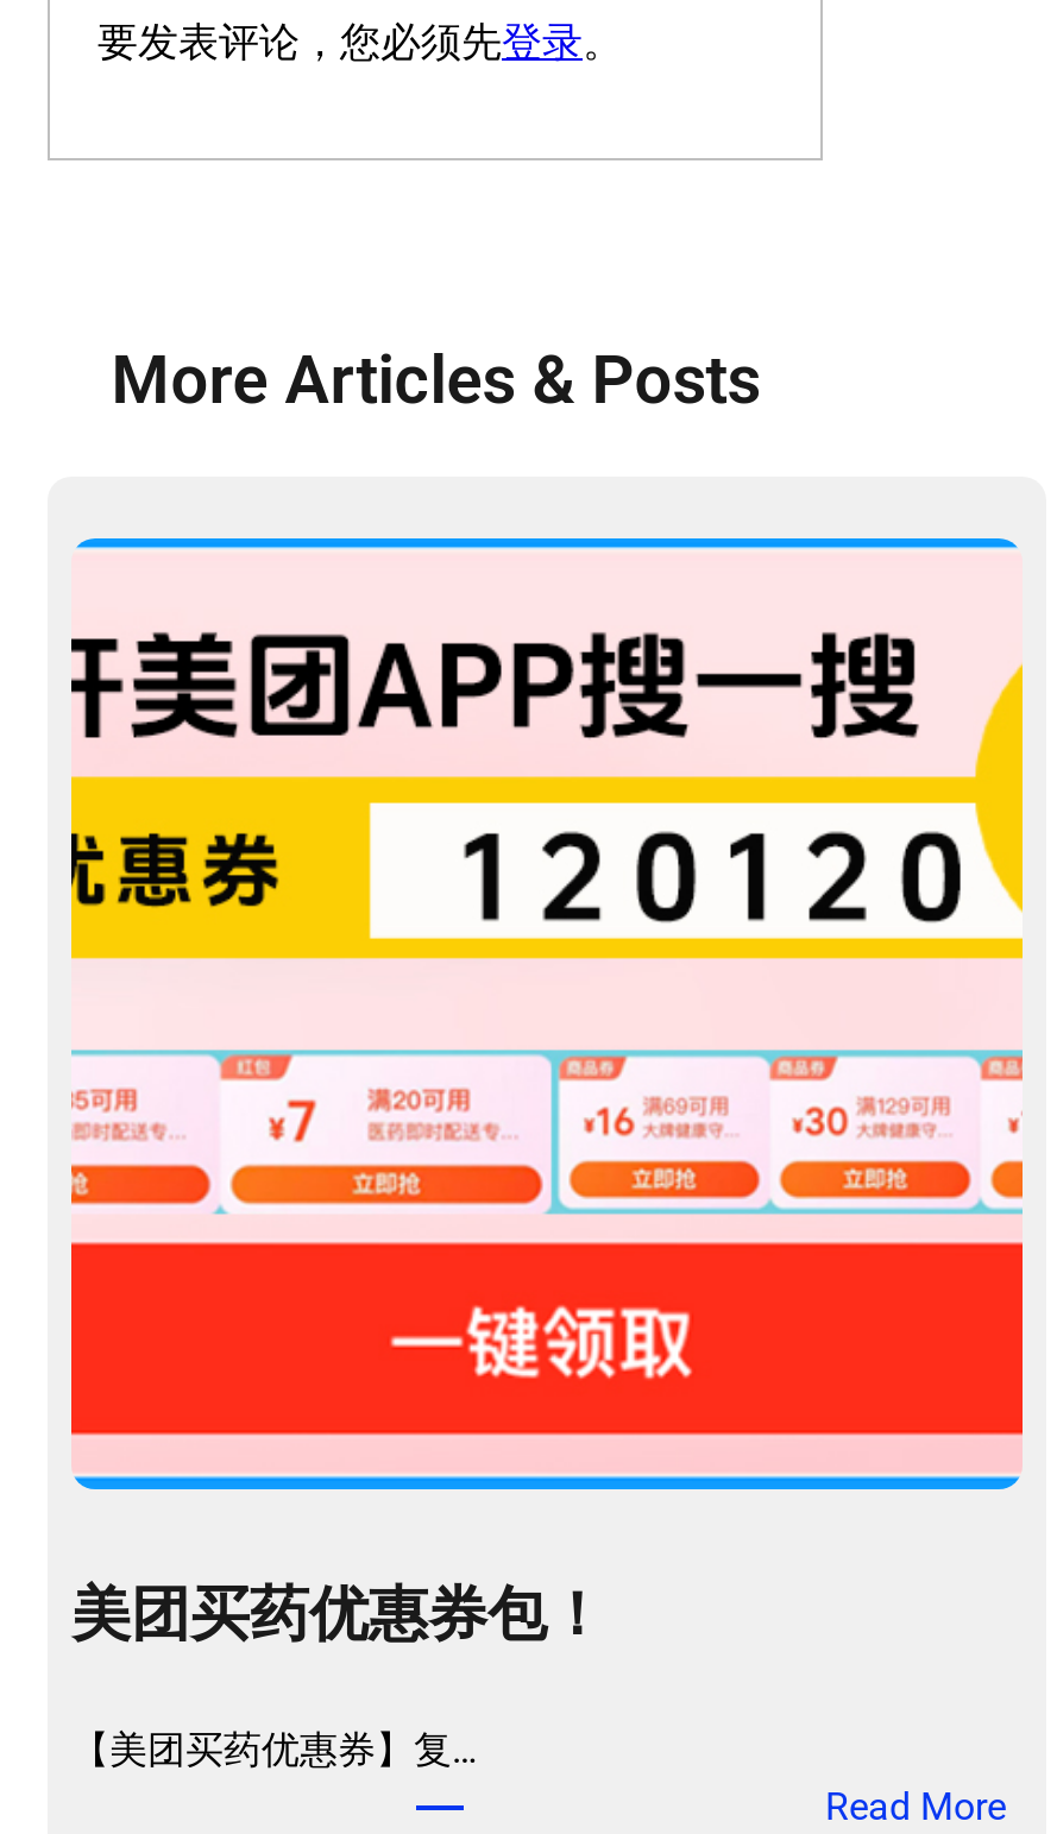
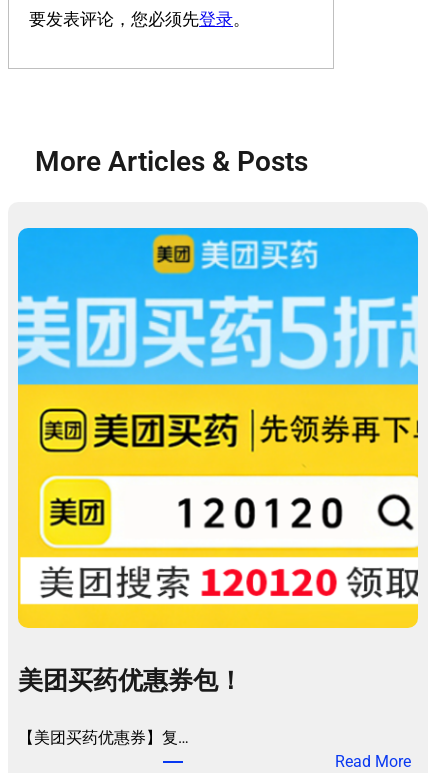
- [image]
+ [image]
